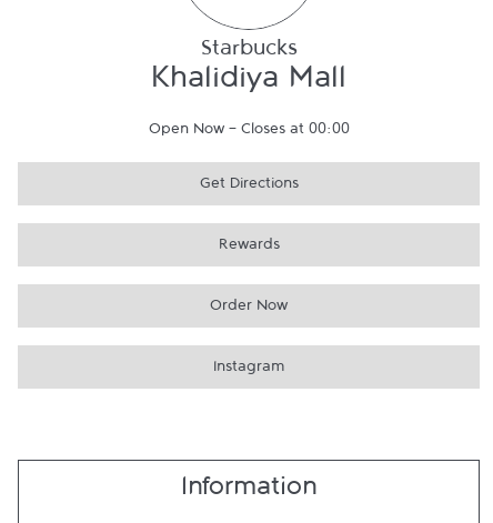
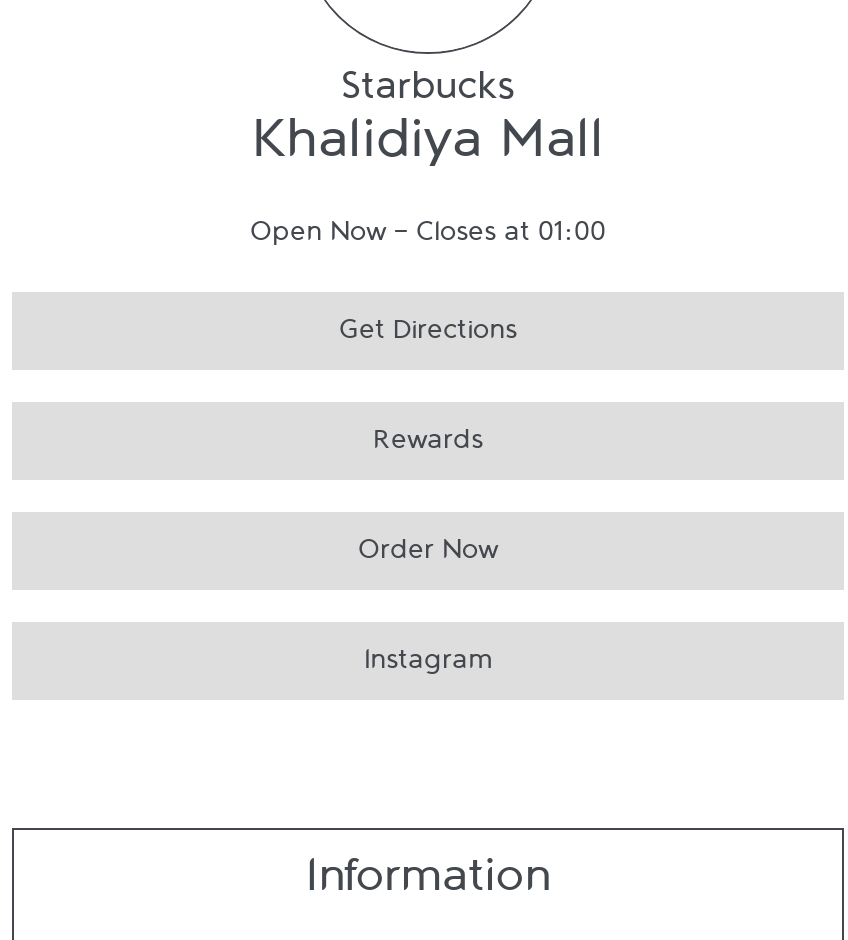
- Open Now - Closes at 00:00
+ Open Now - Closes at 01:00
